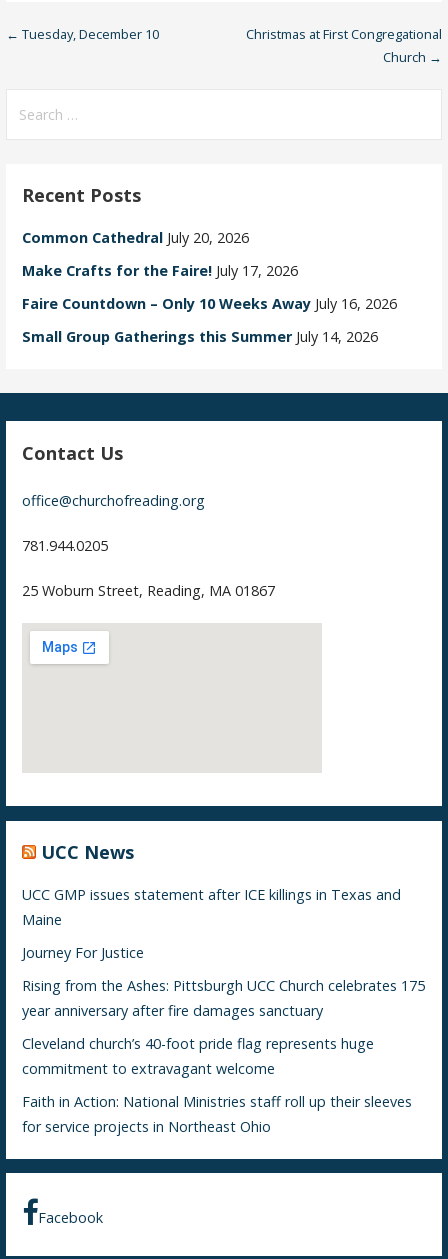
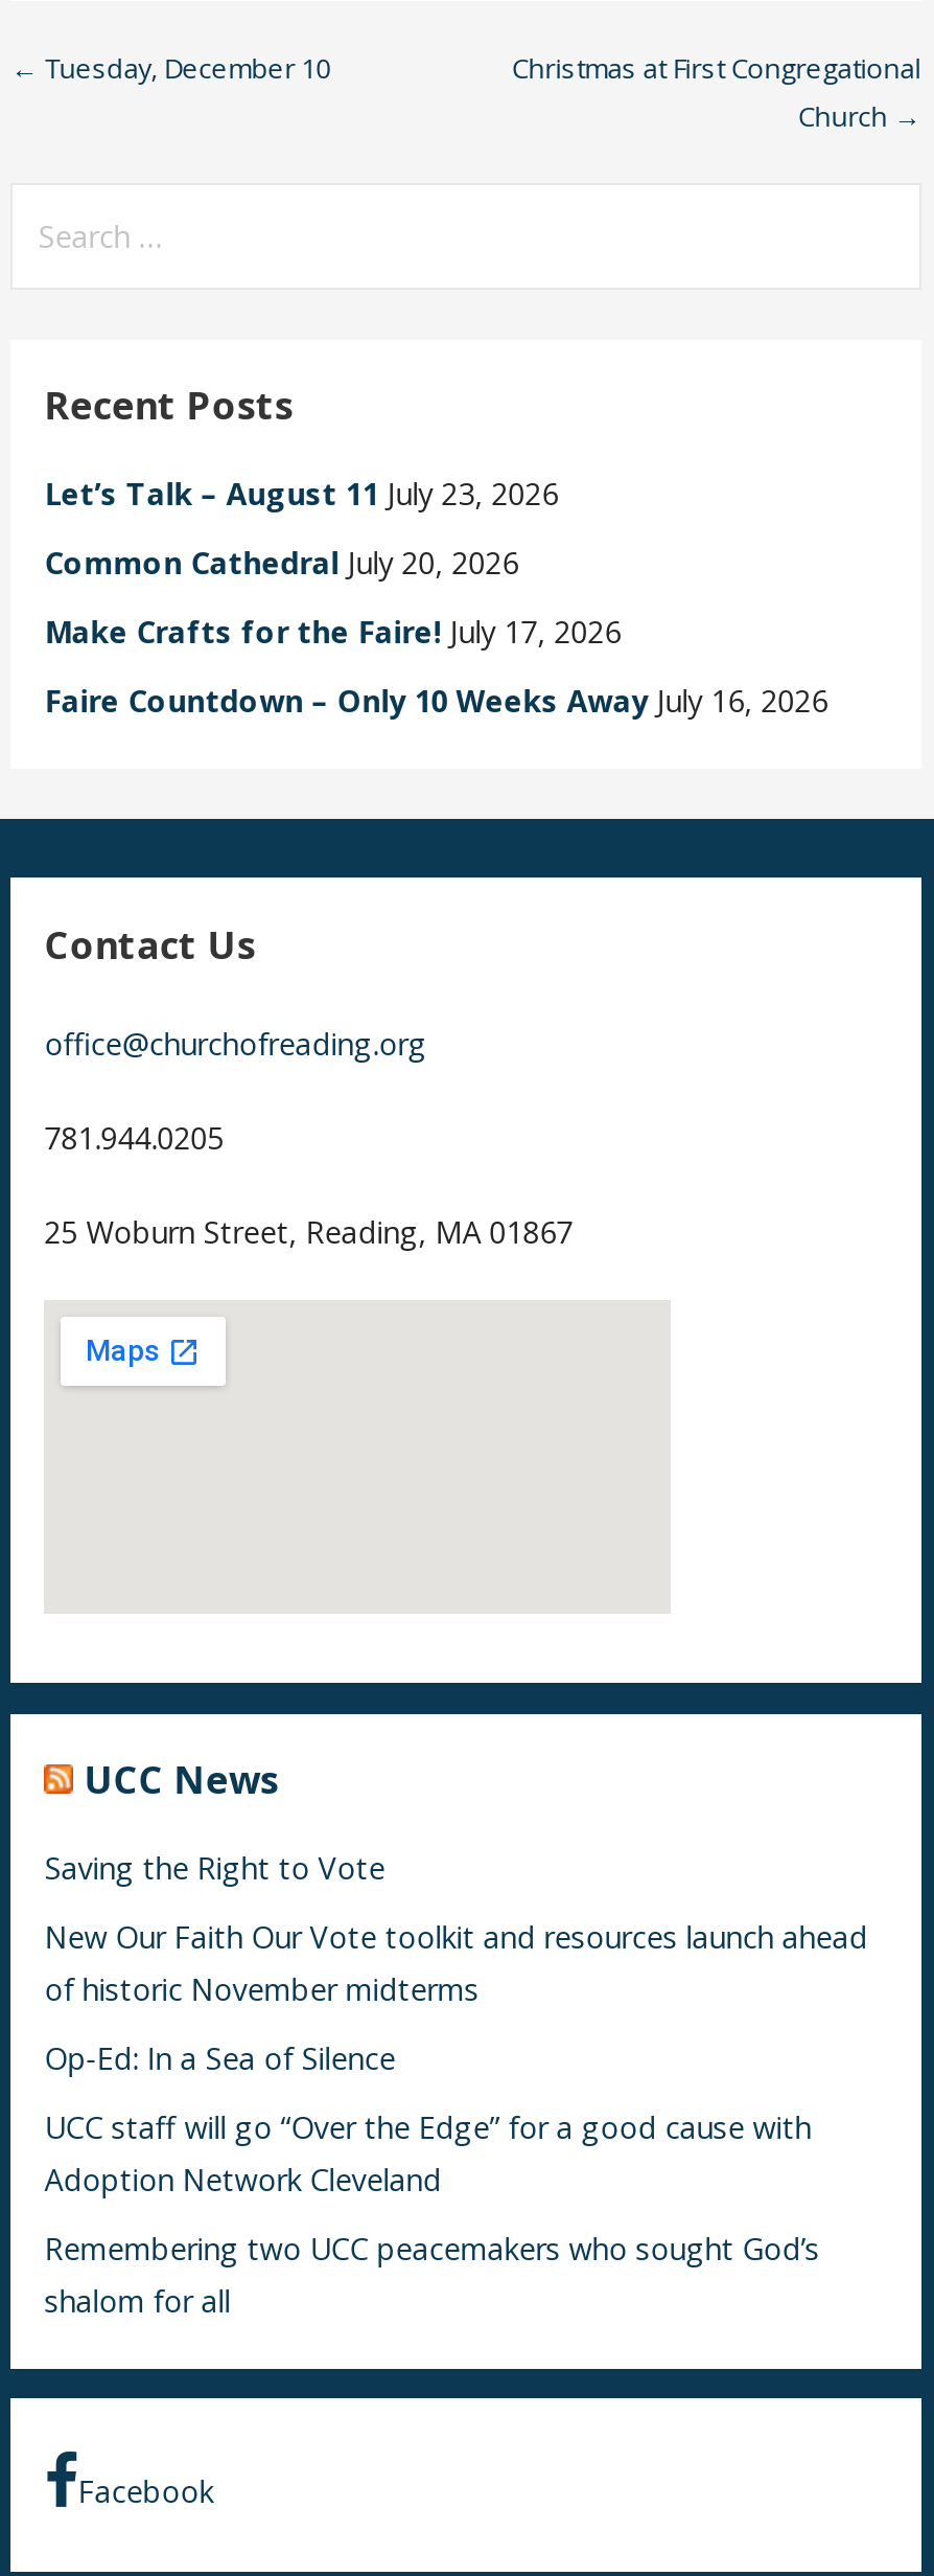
+ Let’s Talk – August 11 July 23, 2026

moved down: Common Cathedral July 20, 2026 | Make Crafts for the Faire! July 17, 2026 | Faire Countdown – Only 10 Weeks Away July 16, 2026

- Small Group Gatherings this Summer July 14, 2026

- UCC GMP issues statement after ICE killings in Texas and
- Maine
+ Saving the Right to Vote

- Journey For Justice
+ New Our Faith Our Vote toolkit and resources launch ahead
+ of historic November midterms

- Rising from the Ashes: Pittsburgh UCC Church celebrates 175
- year anniversary after fire damages sanctuary
+ Op-Ed: In a Sea of Silence

- Cleveland church’s 40-foot pride flag represents huge
- commitment to extravagant welcome
+ UCC staff will go “Over the Edge” for a good cause with
+ Adoption Network Cleveland

- Faith in Action: National Ministries staff roll up their sleeves
- for service projects in Northeast Ohio
+ Remembering two UCC peacemakers who sought God’s
+ shalom for all
